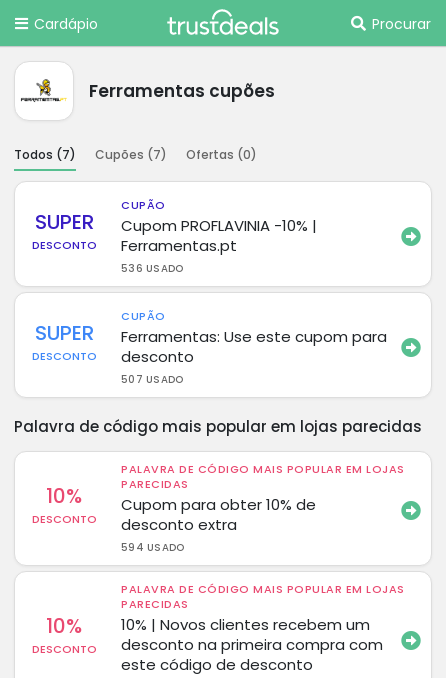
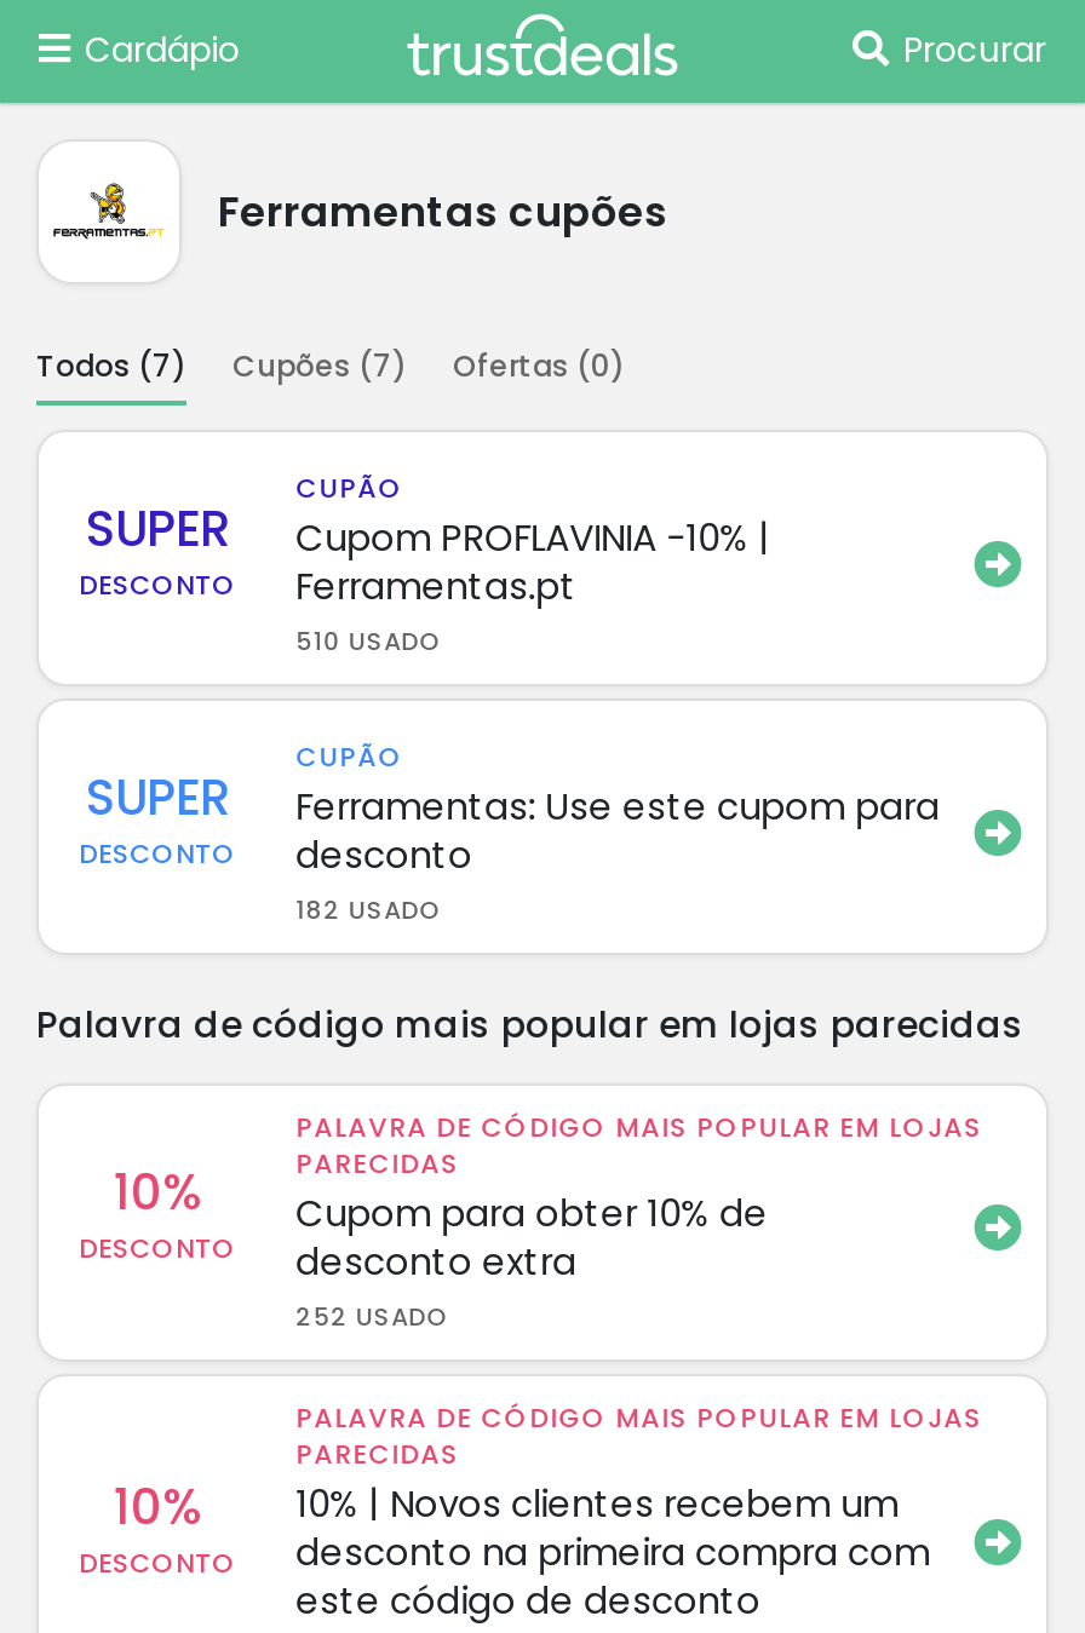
- 536 USADO
+ 510 USADO

- 507 USADO
+ 182 USADO

- 594 USADO
+ 252 USADO
